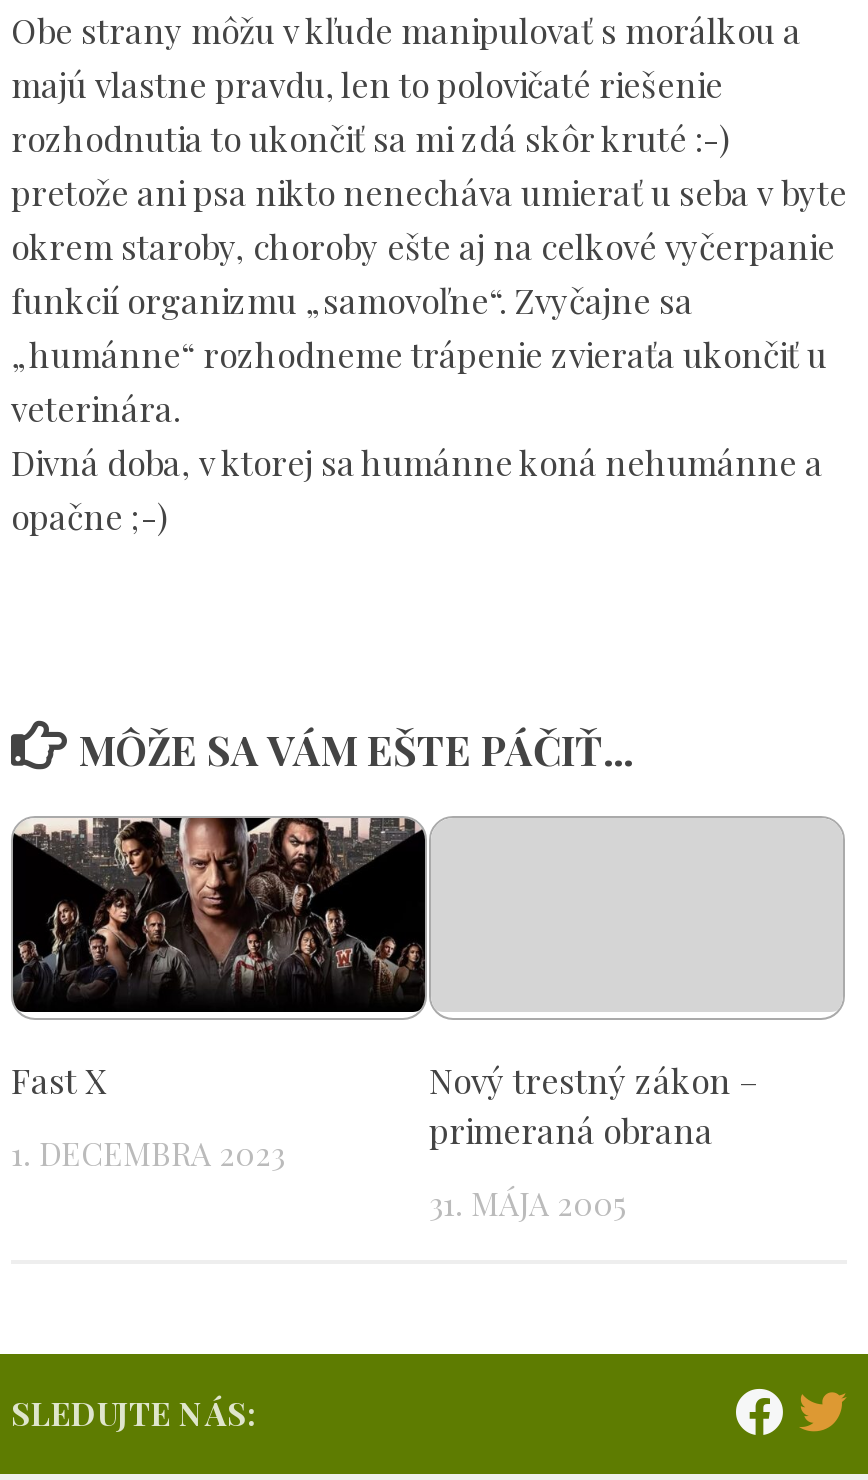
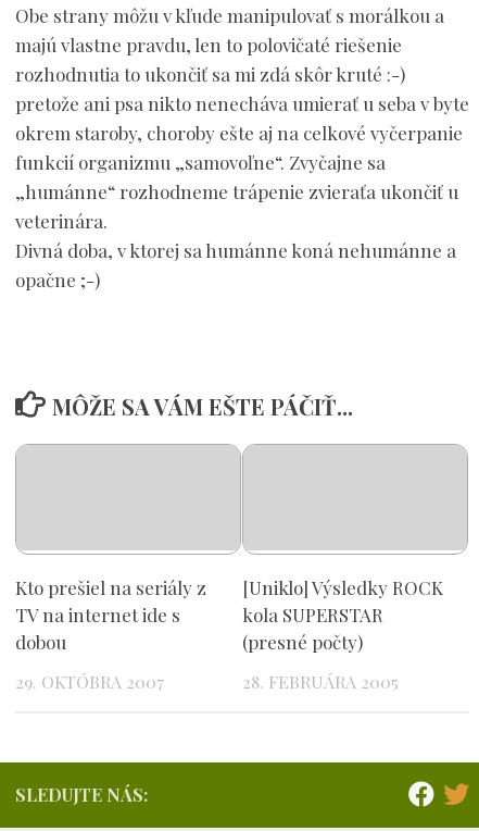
- [image]

- Fast X
+ Kto prešiel na seriály z
+ TV na internet ide s
+ dobou

- Nový trestný zákon –
- primeraná obrana
+ [Uniklo] Výsledky ROCK
+ kola SUPERSTAR
+ (presné počty)

- 1. DECEMBRA 2023
+ 29. OKTÓBRA 2007

- 31. MÁJA 2005
+ 28. FEBRUÁRA 2005
